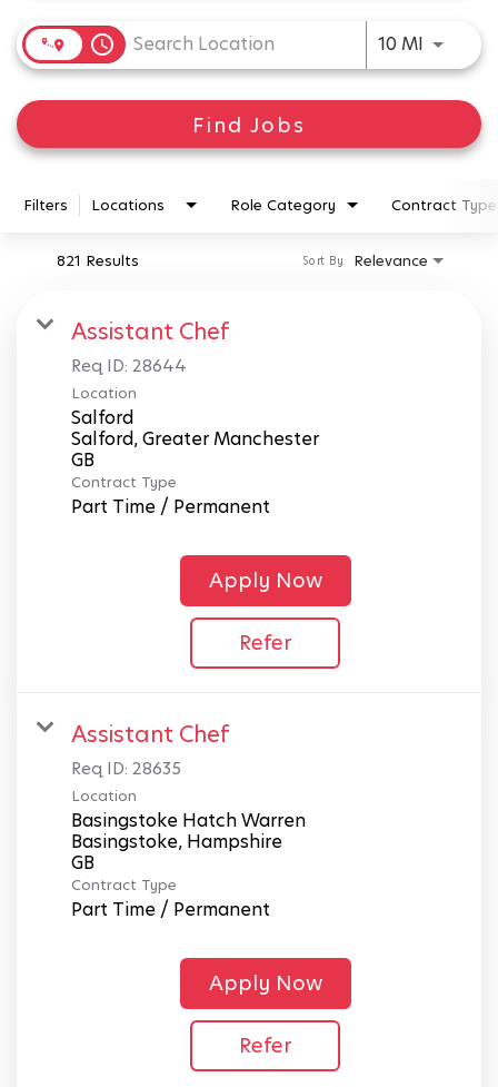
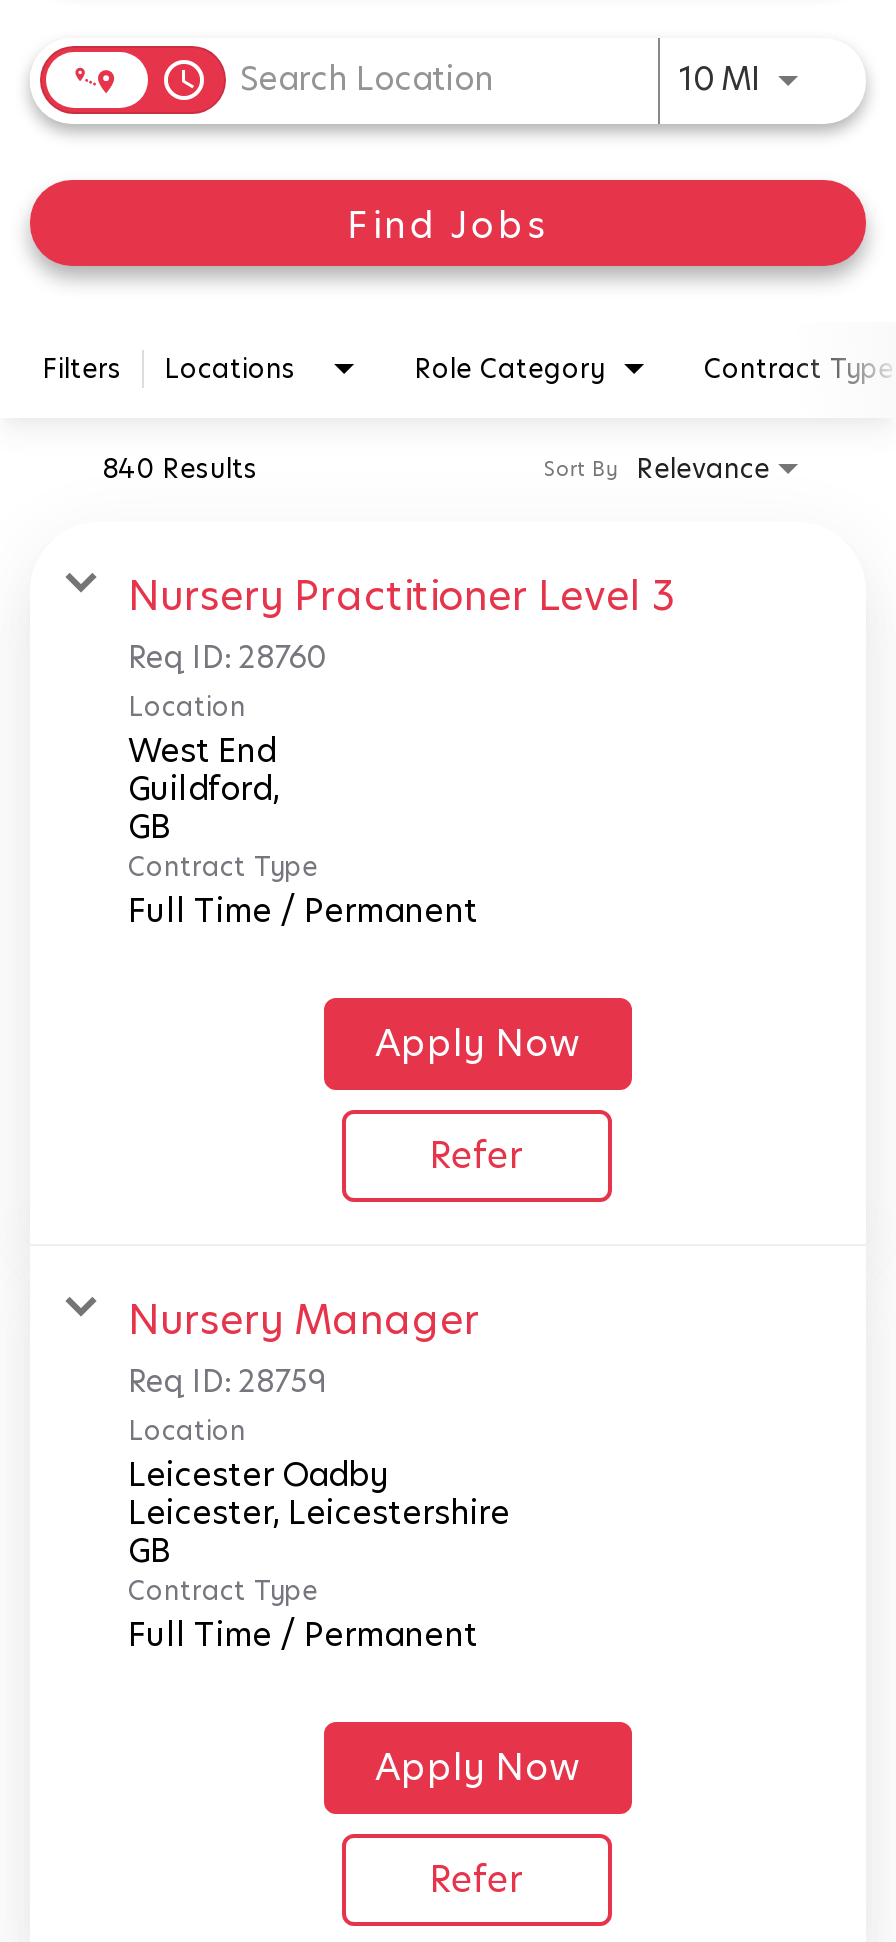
- 821 Results
+ 840 Results

- Assistant Chef
- Req ID: 28644
+ Nursery Practitioner Level 3
+ Req ID: 28760

- Salford
- Salford, Greater Manchester
+ West End
+ Guildford,

- Part Time / Permanent
+ Full Time / Permanent

- Assistant Chef
- Req ID: 28635
+ Nursery Manager
+ Req ID: 28759

- Basingstoke Hatch Warren
- Basingstoke, Hampshire
+ Leicester Oadby
+ Leicester, Leicestershire

- Part Time / Permanent
+ Full Time / Permanent
